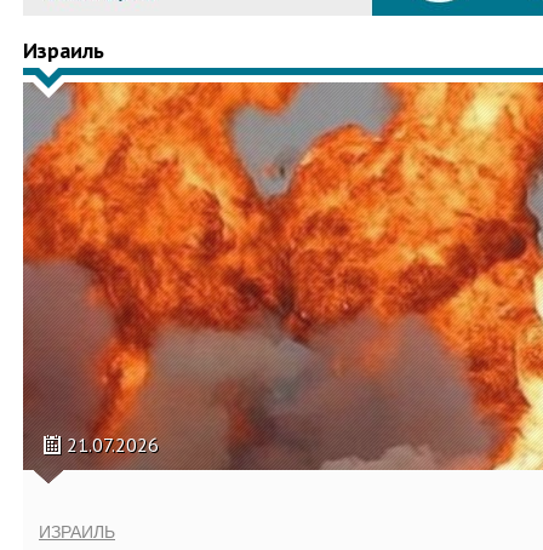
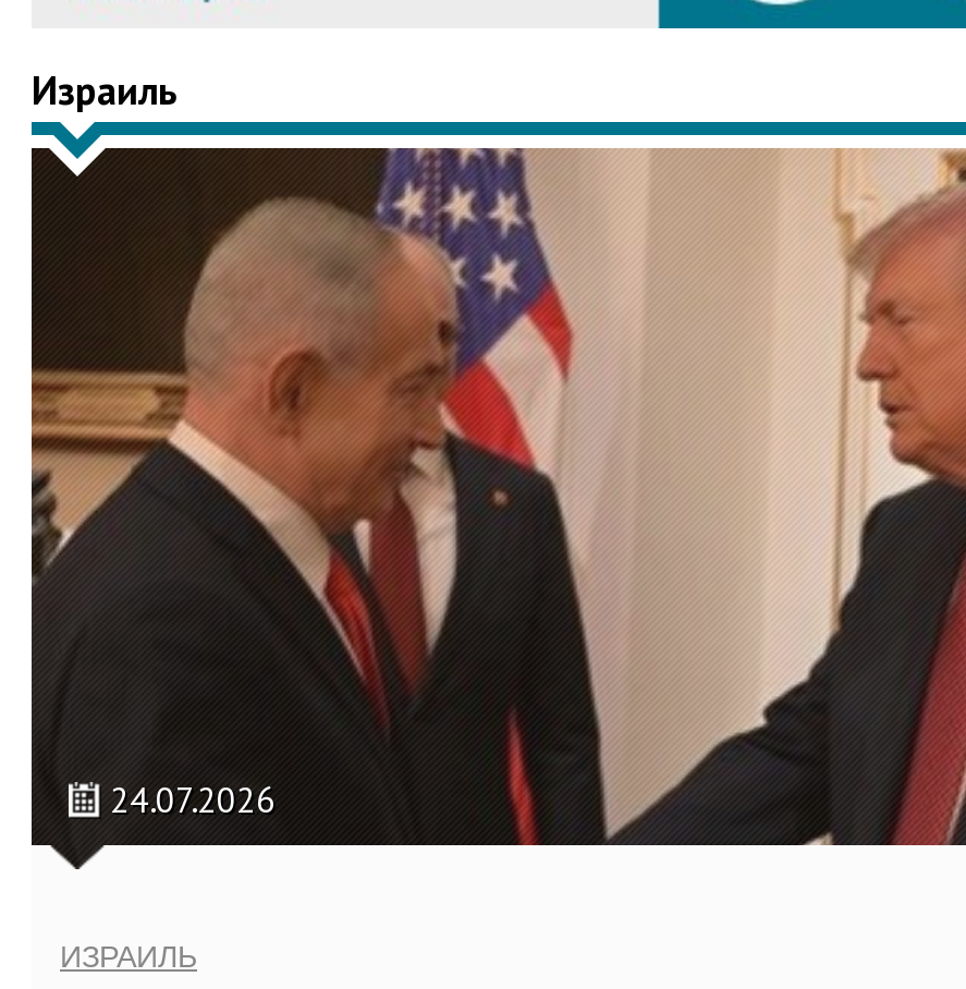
- [image]
- 21.07.2026
+ [image]
+ 24.07.2026
